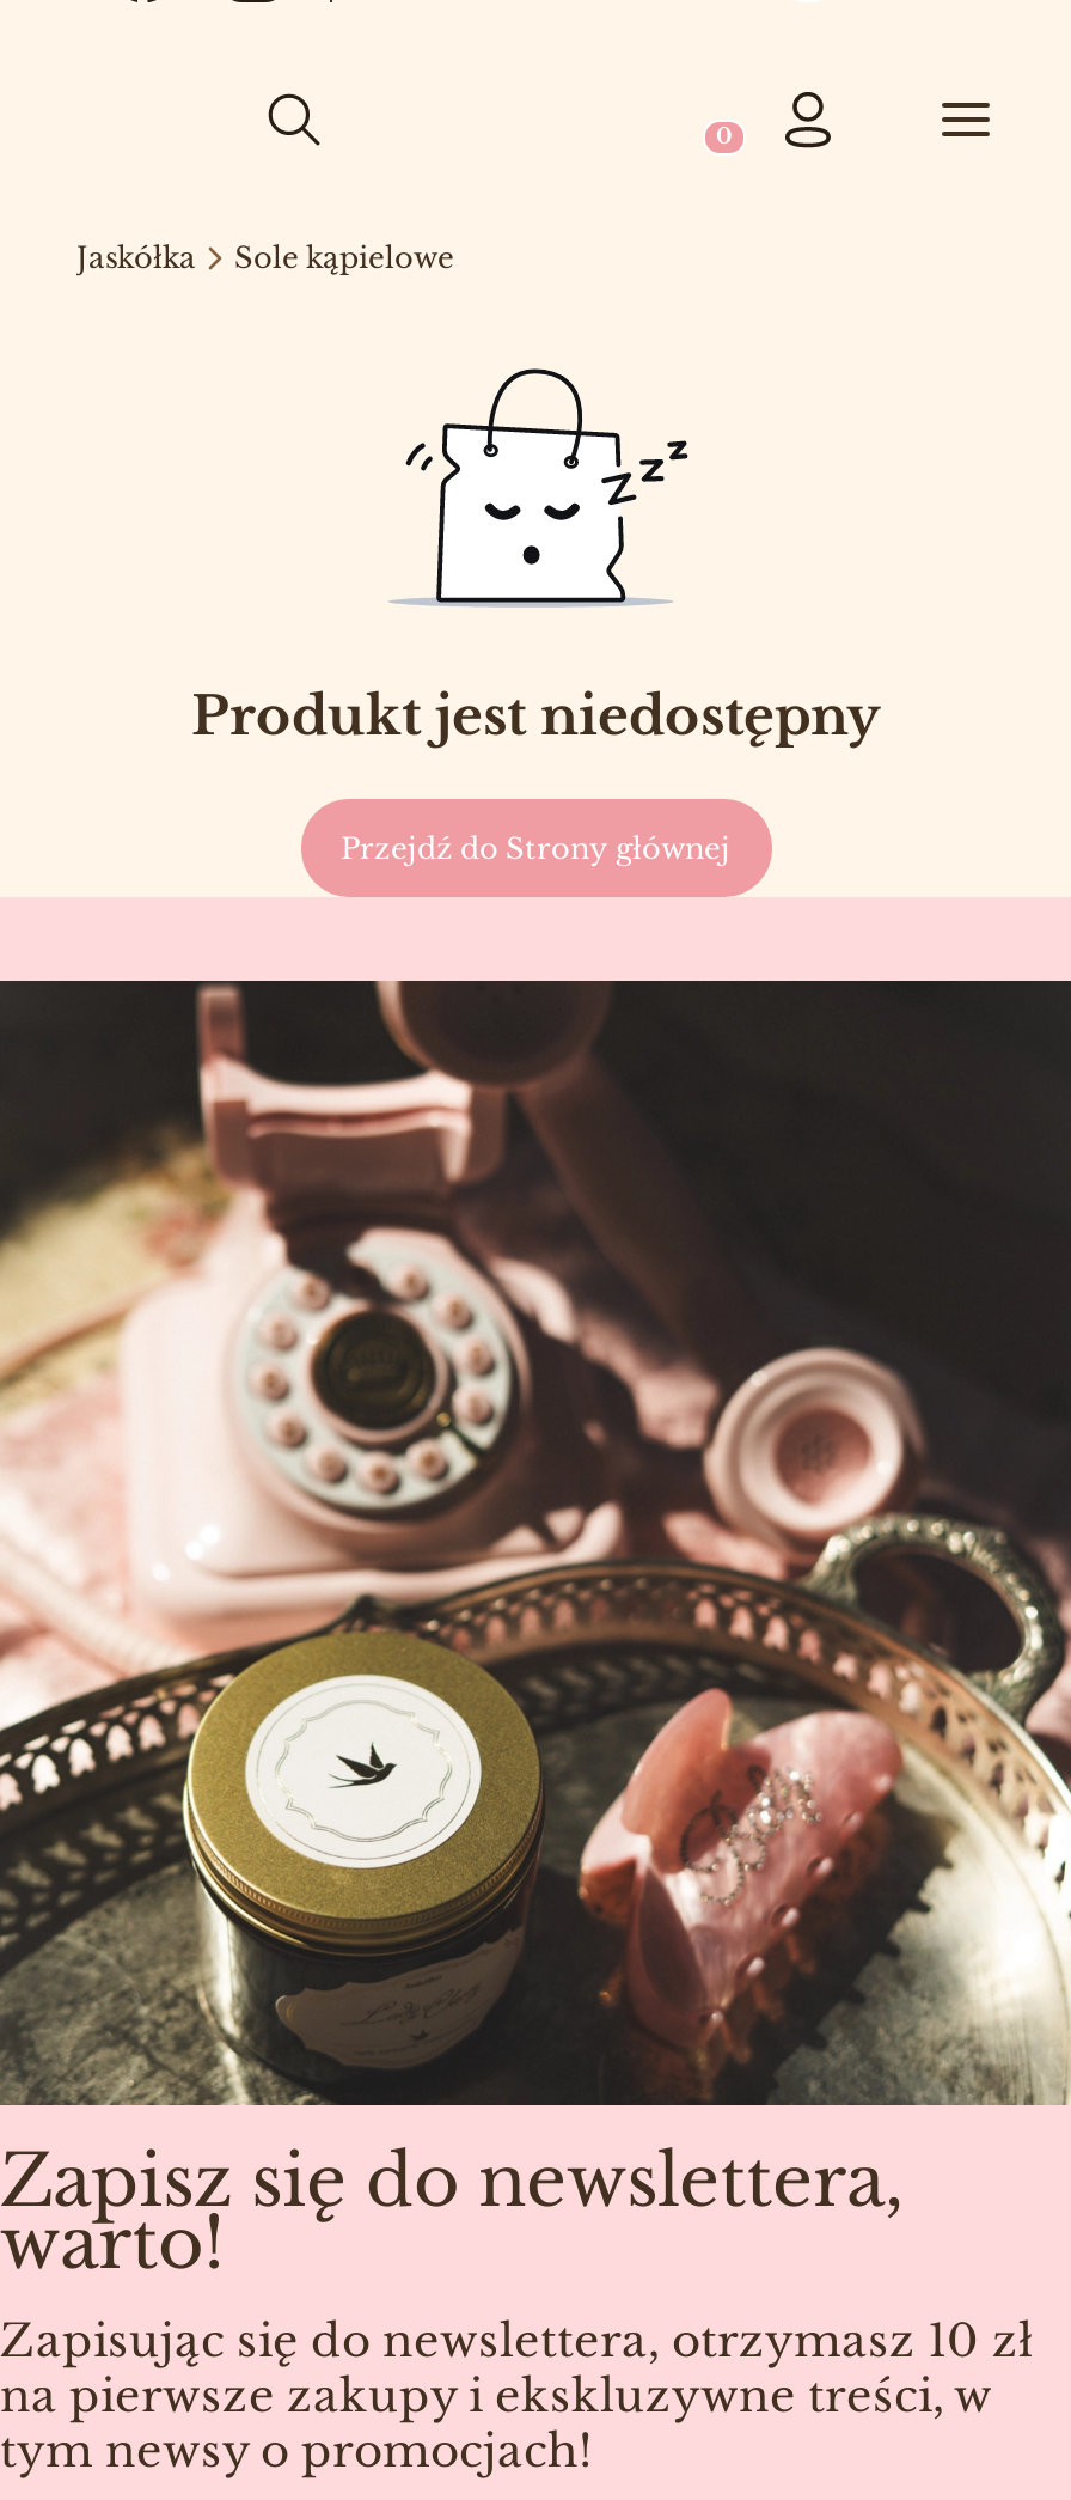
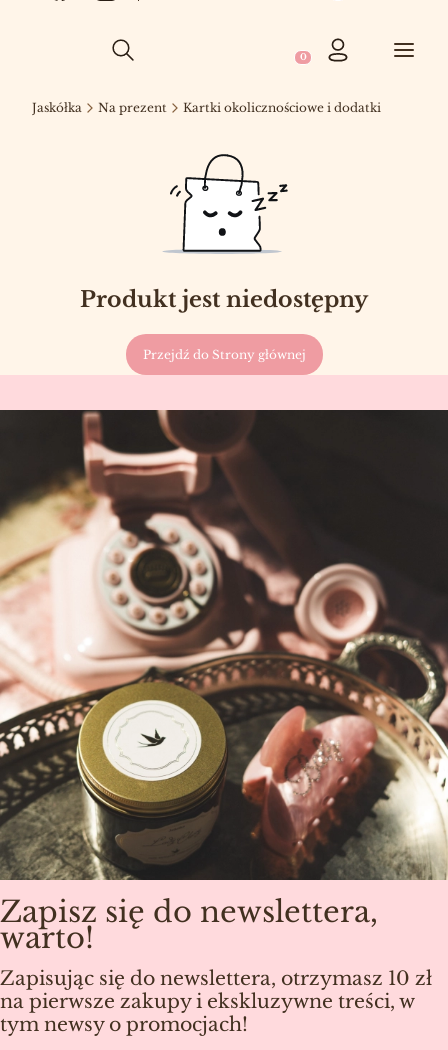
- Sole kąpielowe
+ Na prezent
+ Kartki okolicznościowe i dodatki
